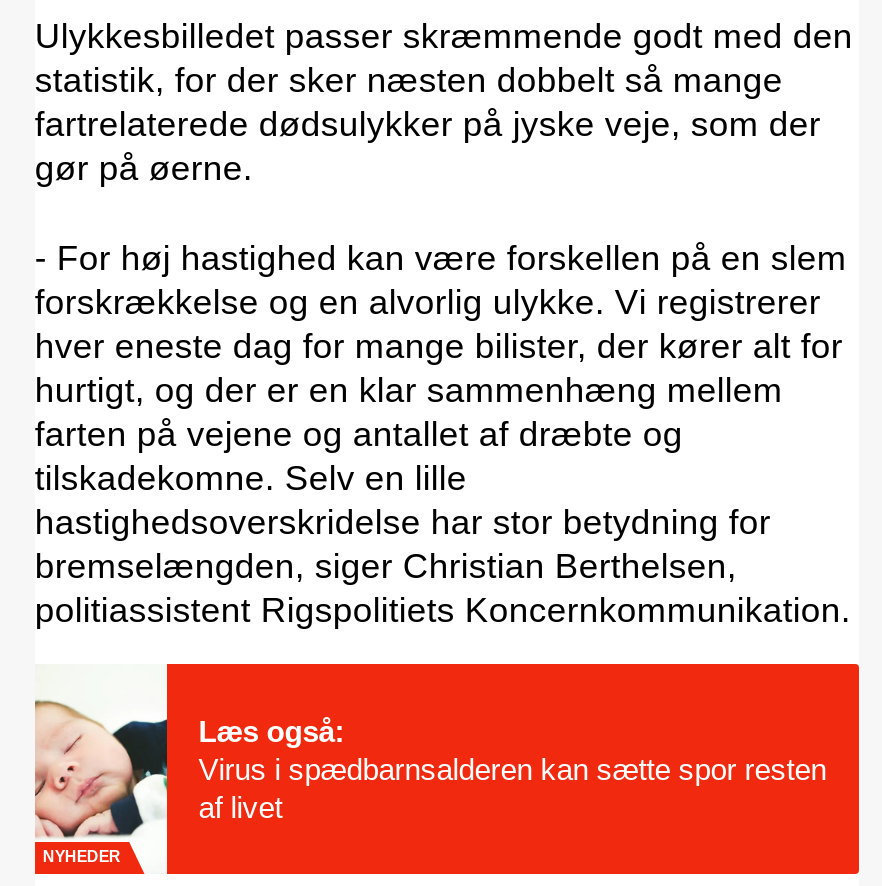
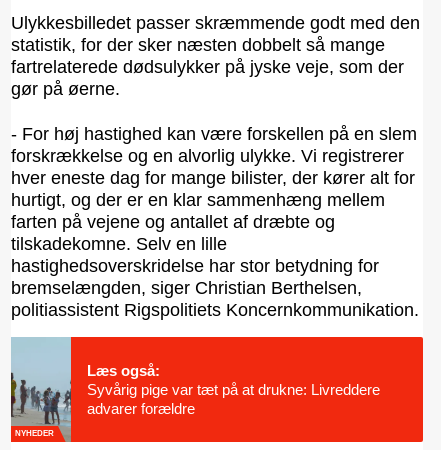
- [image]
- Virus i spædbarnsalderen kan sætte spor resten
- af livet
+ [image]
+ Syvårig pige var tæt på at drukne: Livreddere
+ advarer forældre
